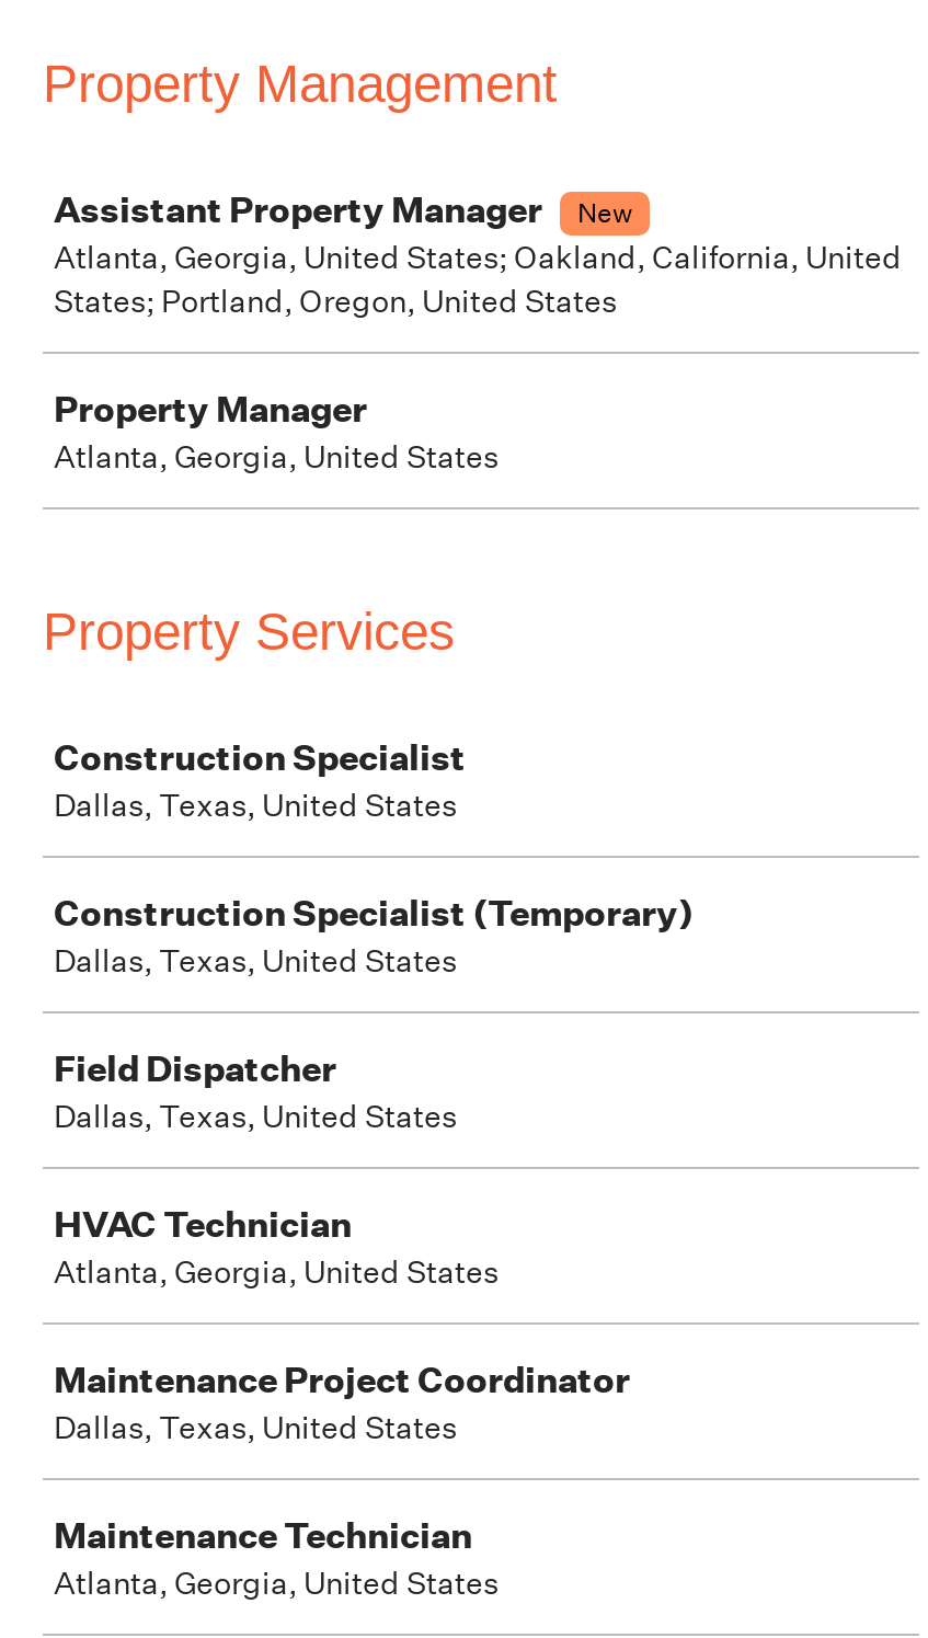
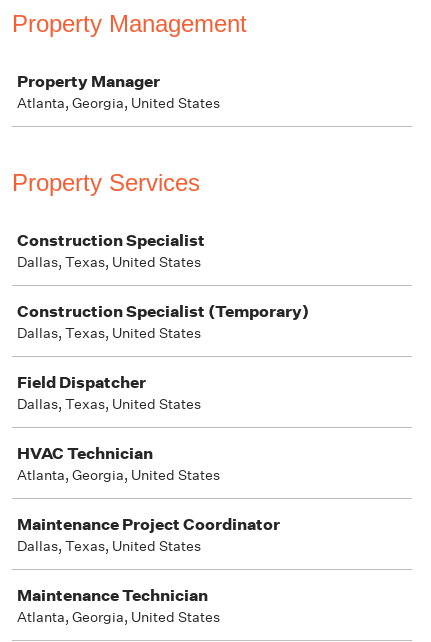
- Assistant Property Manager
- New
- Atlanta, Georgia, United States; Oakland, California, United
- States; Portland, Oregon, United States
